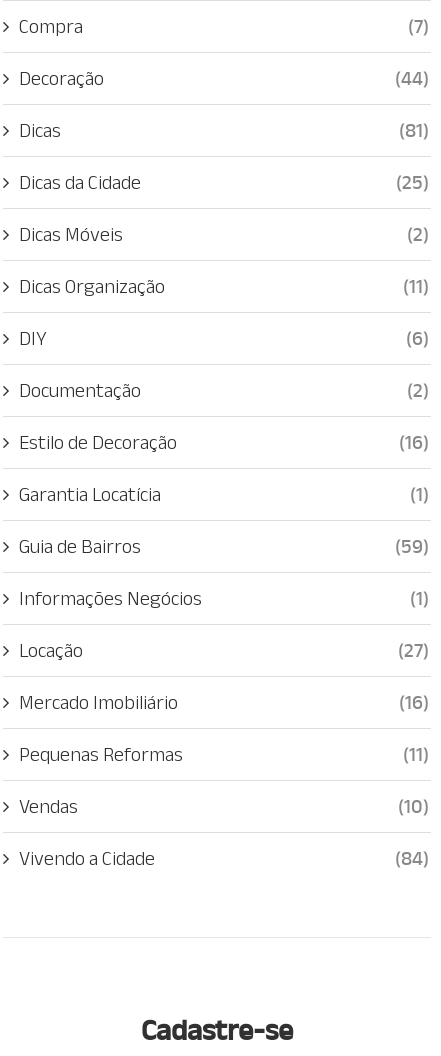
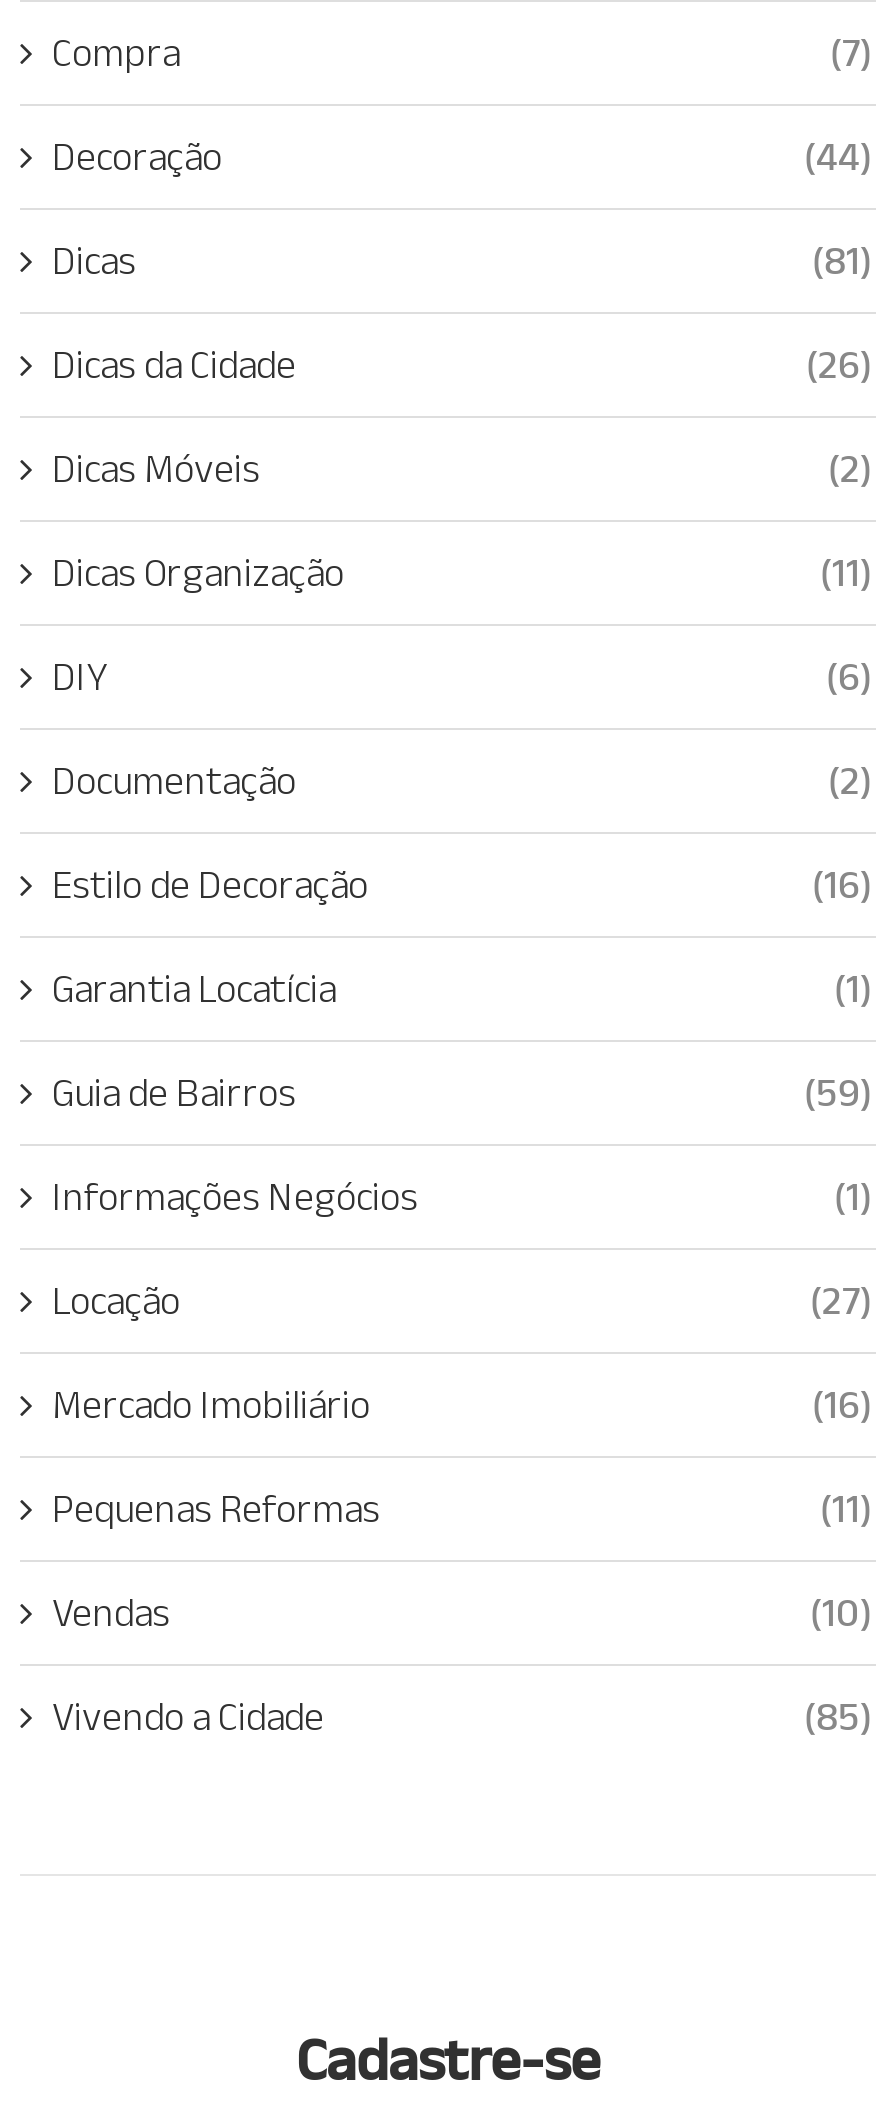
- (25)
+ (26)

- (84)
+ (85)
